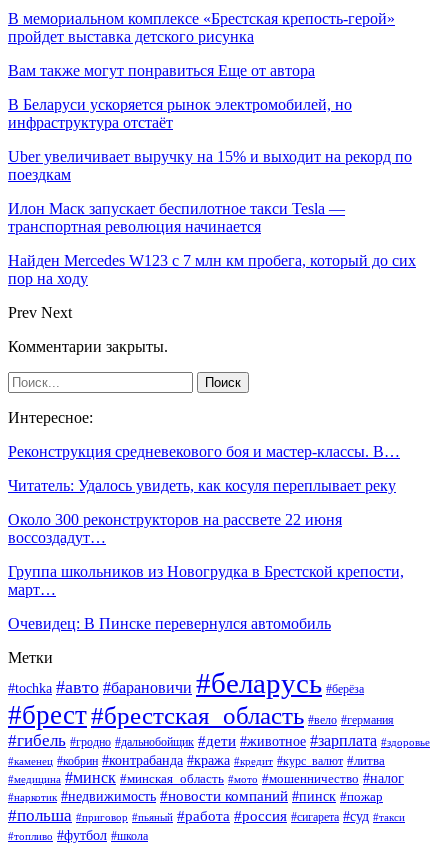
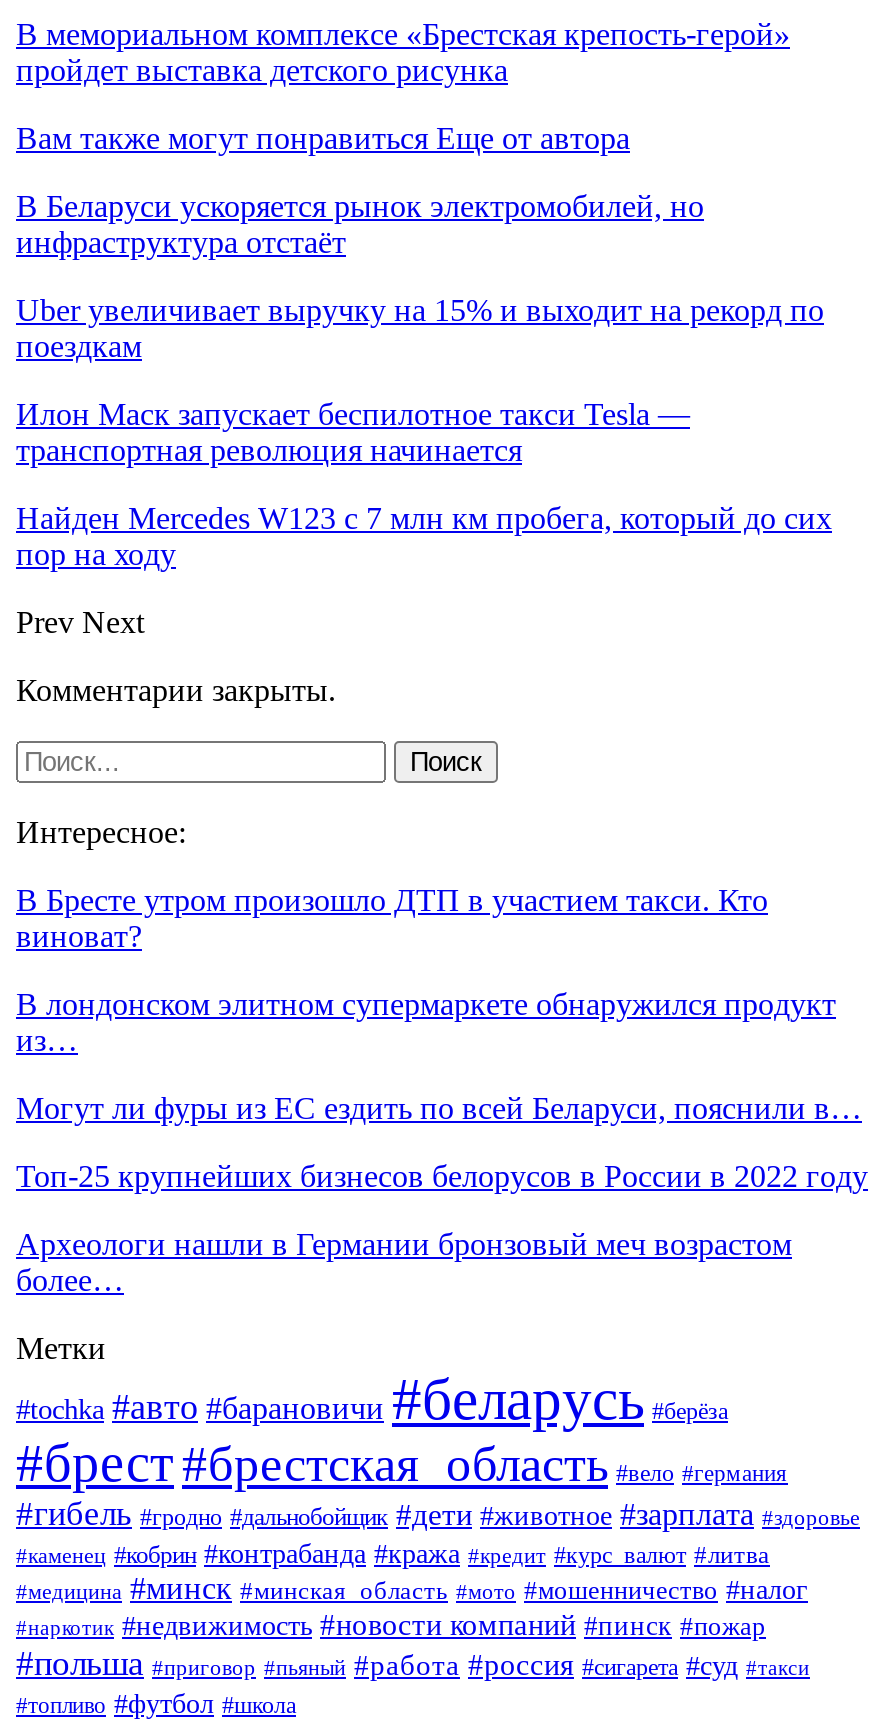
- Реконструкция средневекового боя и мастер-классы. В…
+ В Бресте утром произошло ДТП в участием такси. Кто
+ виноват?

- Читатель: Удалось увидеть, как косуля переплывает реку
+ В лондонском элитном супермаркете обнаружился продукт
+ из…

- Около 300 реконструкторов на рассвете 22 июня
- воссоздадут…
+ Могут ли фуры из ЕС ездить по всей Беларуси, пояснили в…

- Группа школьников из Новогрудка в Брестской крепости,
- март…
+ Топ-25 крупнейших бизнесов белорусов в России в 2022 году

- Очевидец: В Пинске перевернулся автомобиль
+ Археологи нашли в Германии бронзовый меч возрастом
+ более…
